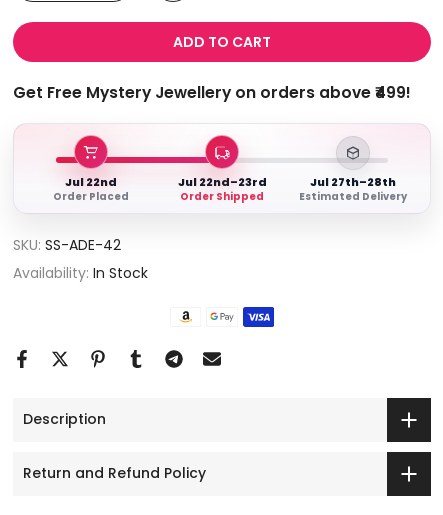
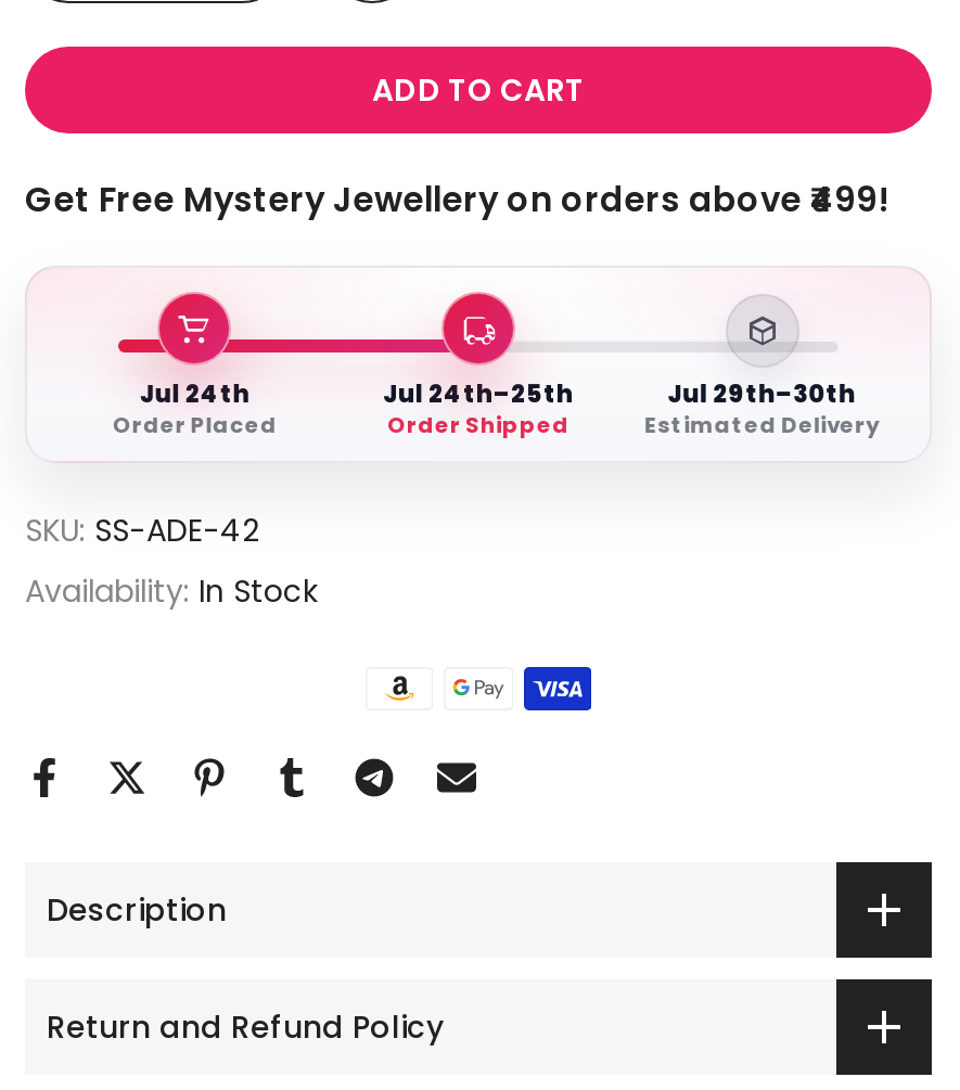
- Jul 22nd
+ Jul 24th

- Jul 22nd–23rd
+ Jul 24th–25th

- Jul 27th–28th
+ Jul 29th–30th
